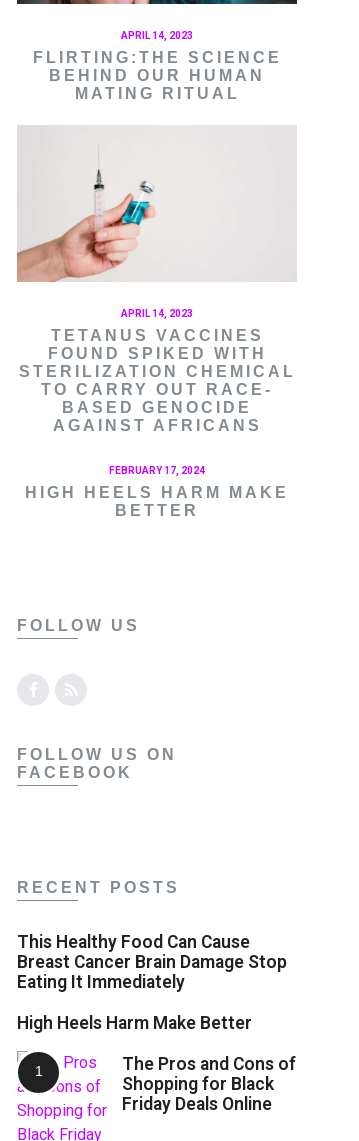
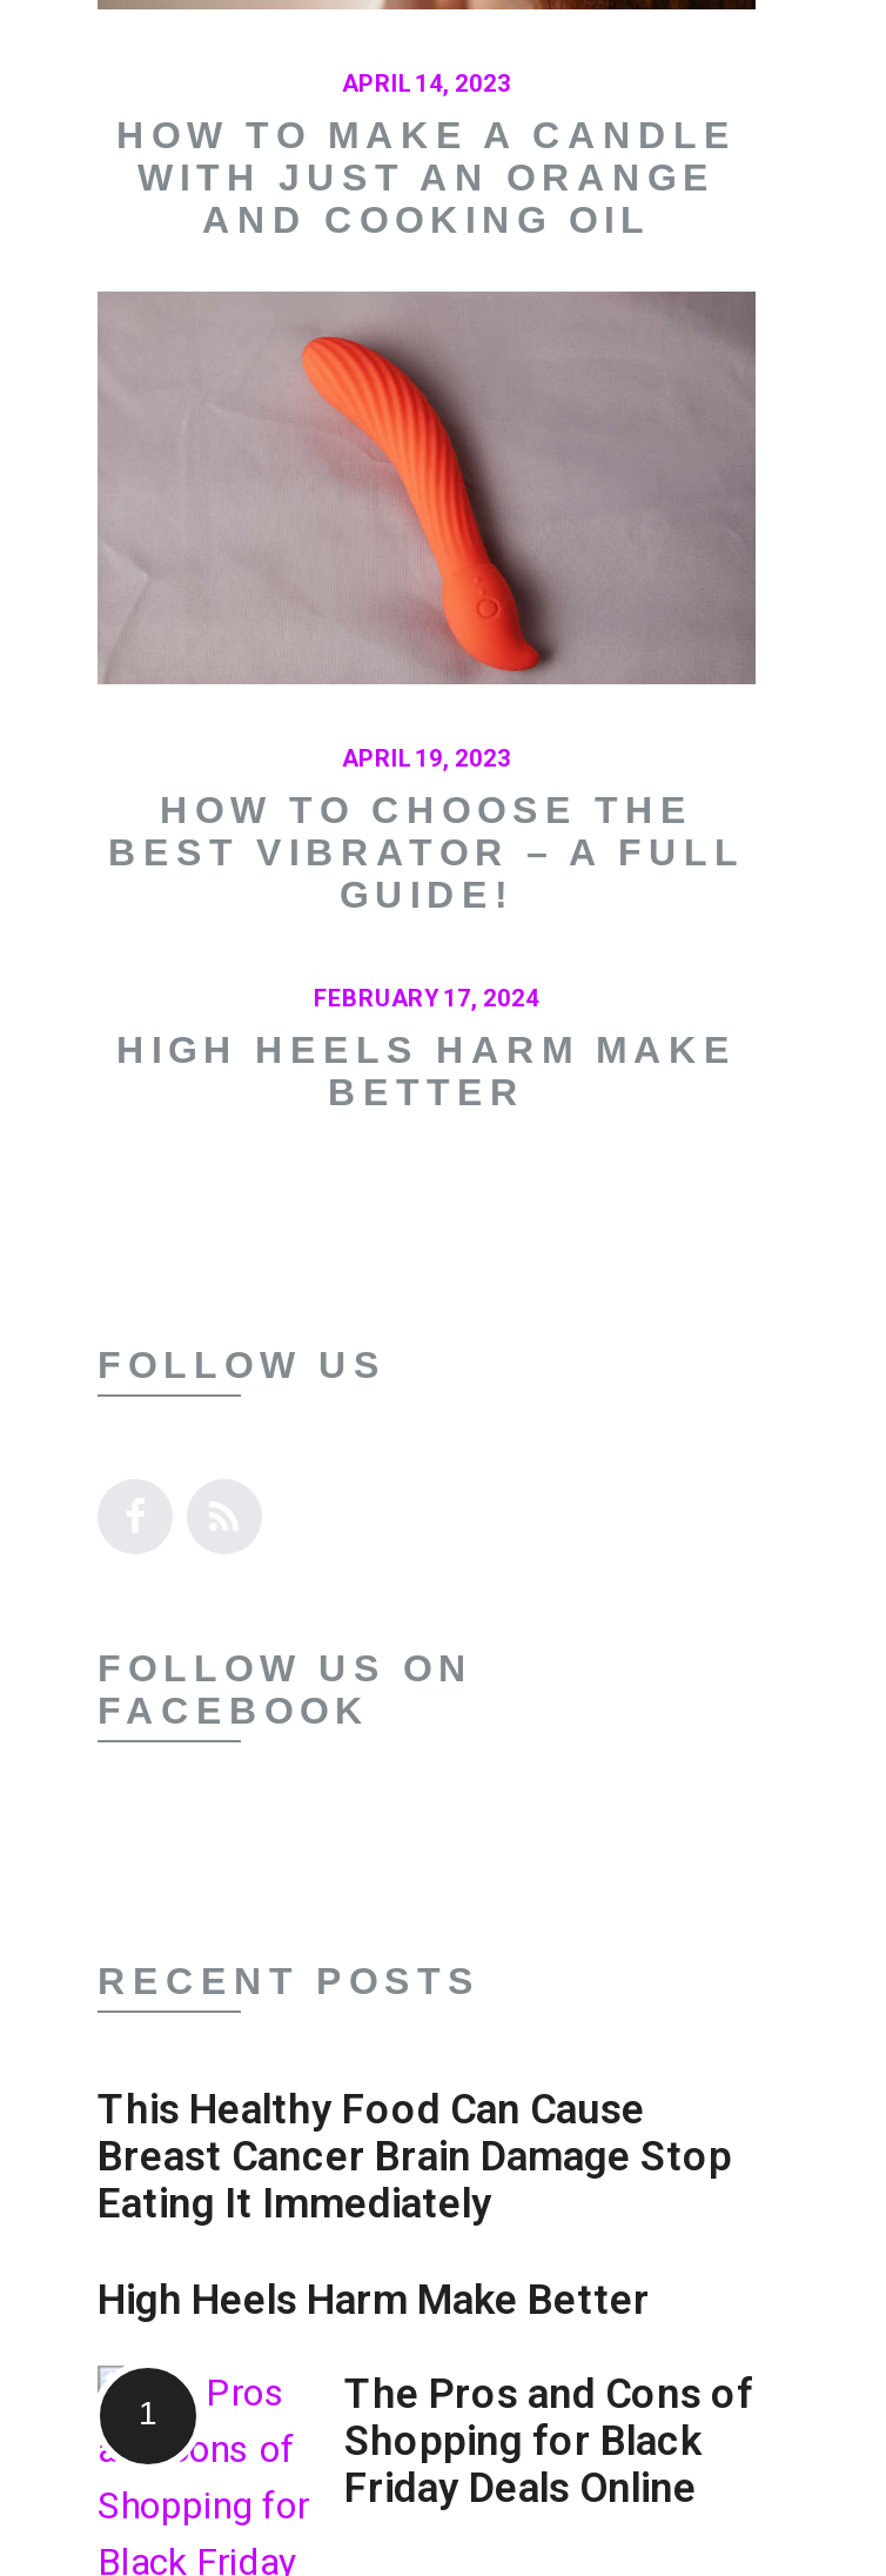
- FLIRTING:THE SCIENCE
- BEHIND OUR HUMAN
- MATING RITUAL
+ HOW TO MAKE A CANDLE
+ WITH JUST AN ORANGE
+ AND COOKING OIL

- [image]
- APRIL 14, 2023
+ [image]
+ APRIL 19, 2023

- TETANUS VACCINES
- FOUND SPIKED WITH
- STERILIZATION CHEMICAL
- TO CARRY OUT RACE-
- BASED GENOCIDE
- AGAINST AFRICANS
+ HOW TO CHOOSE THE
+ BEST VIBRATOR – A FULL
+ GUIDE!
